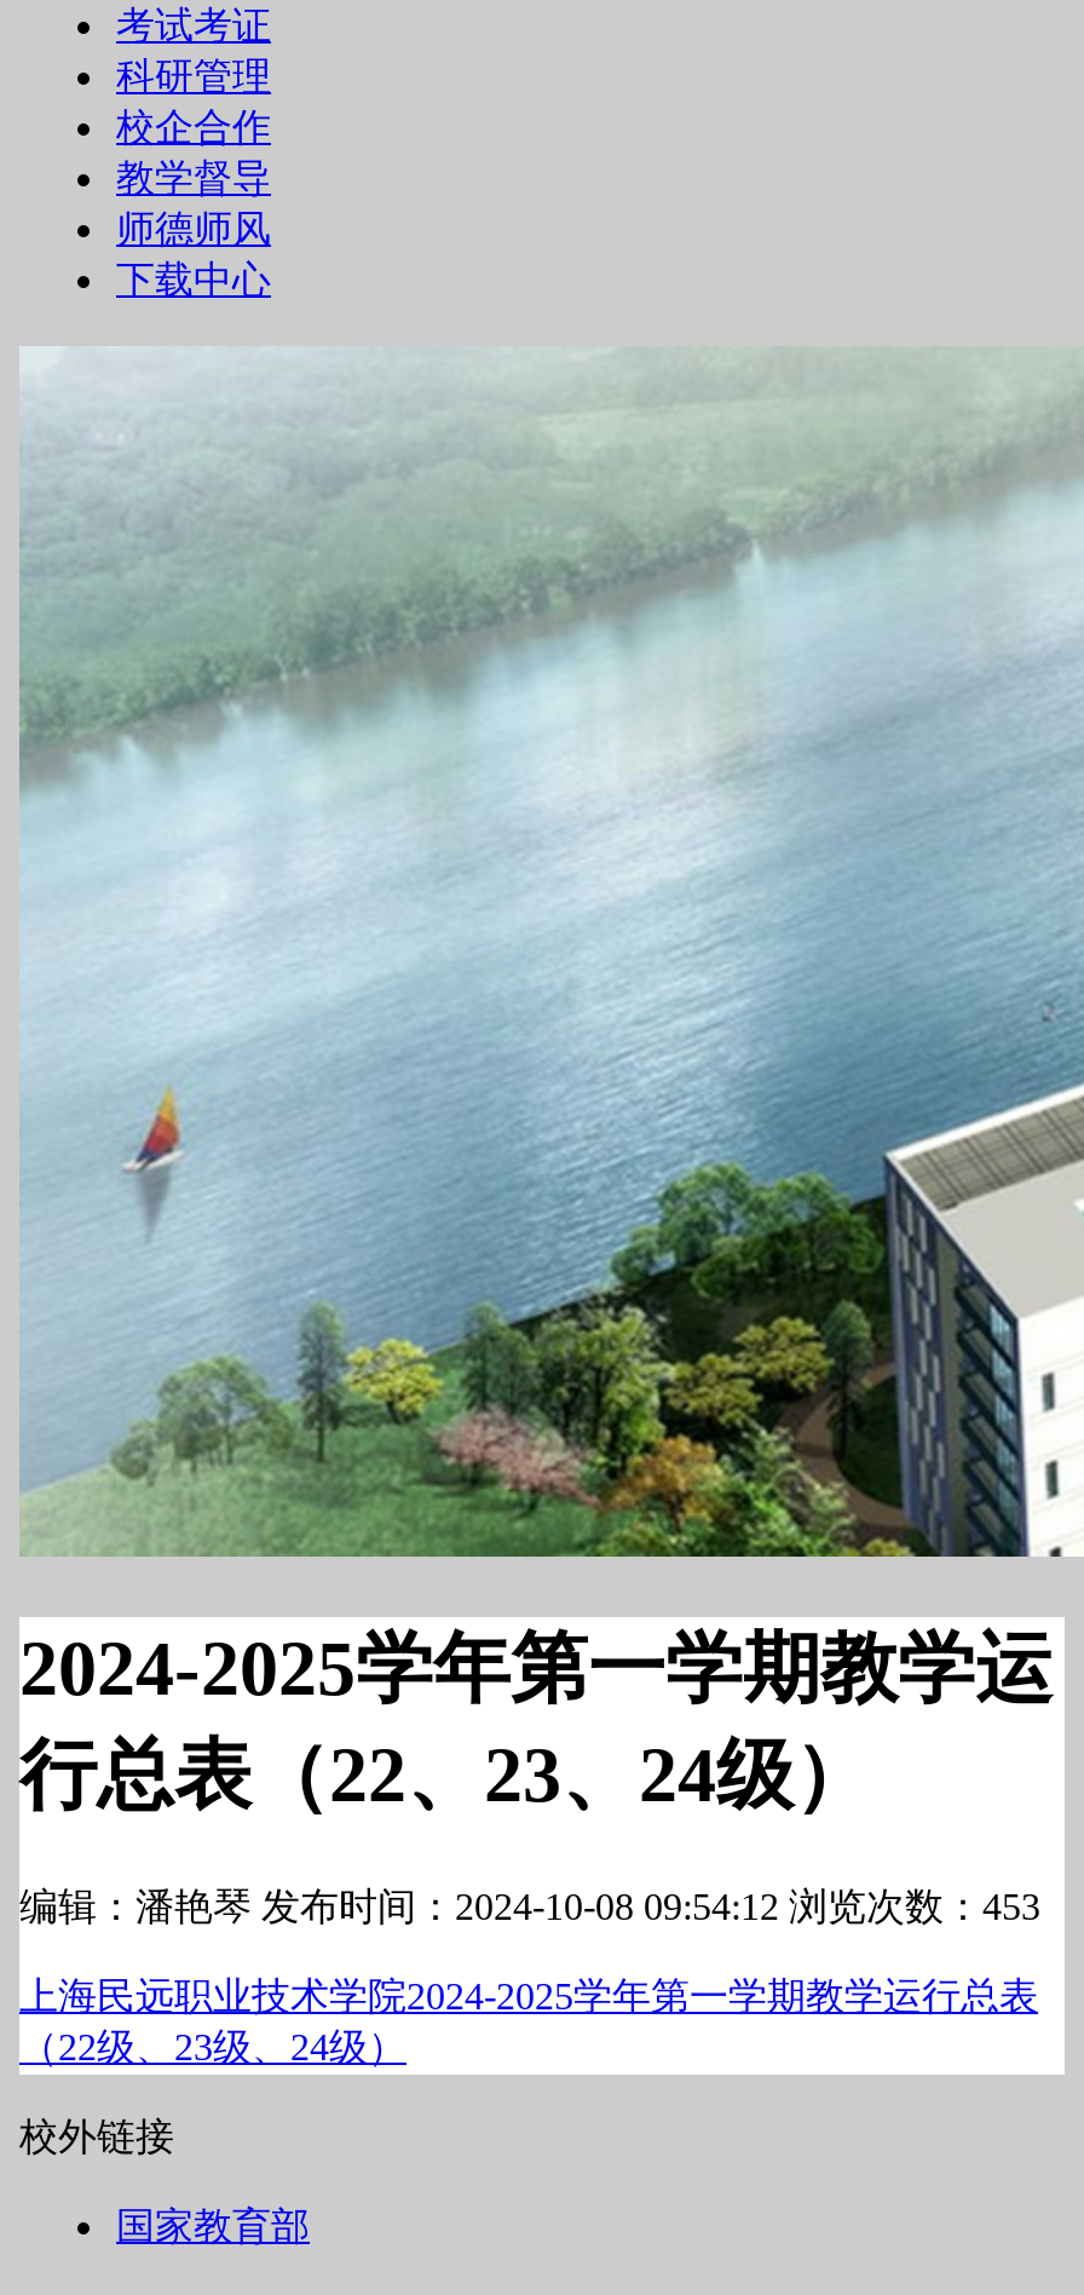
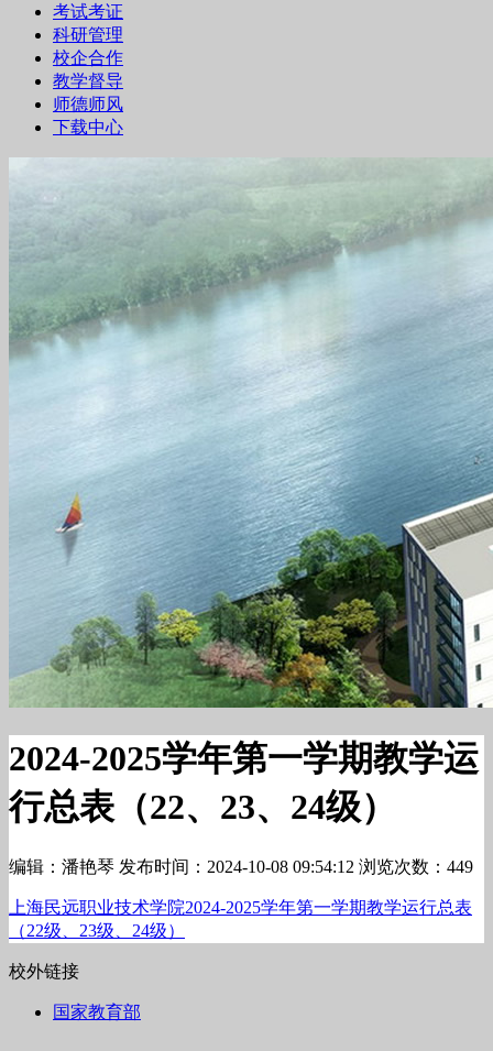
- 编辑：潘艳琴发布时间：2024-10-08 09:54:12浏览次数：453
+ 编辑：潘艳琴发布时间：2024-10-08 09:54:12浏览次数：449
